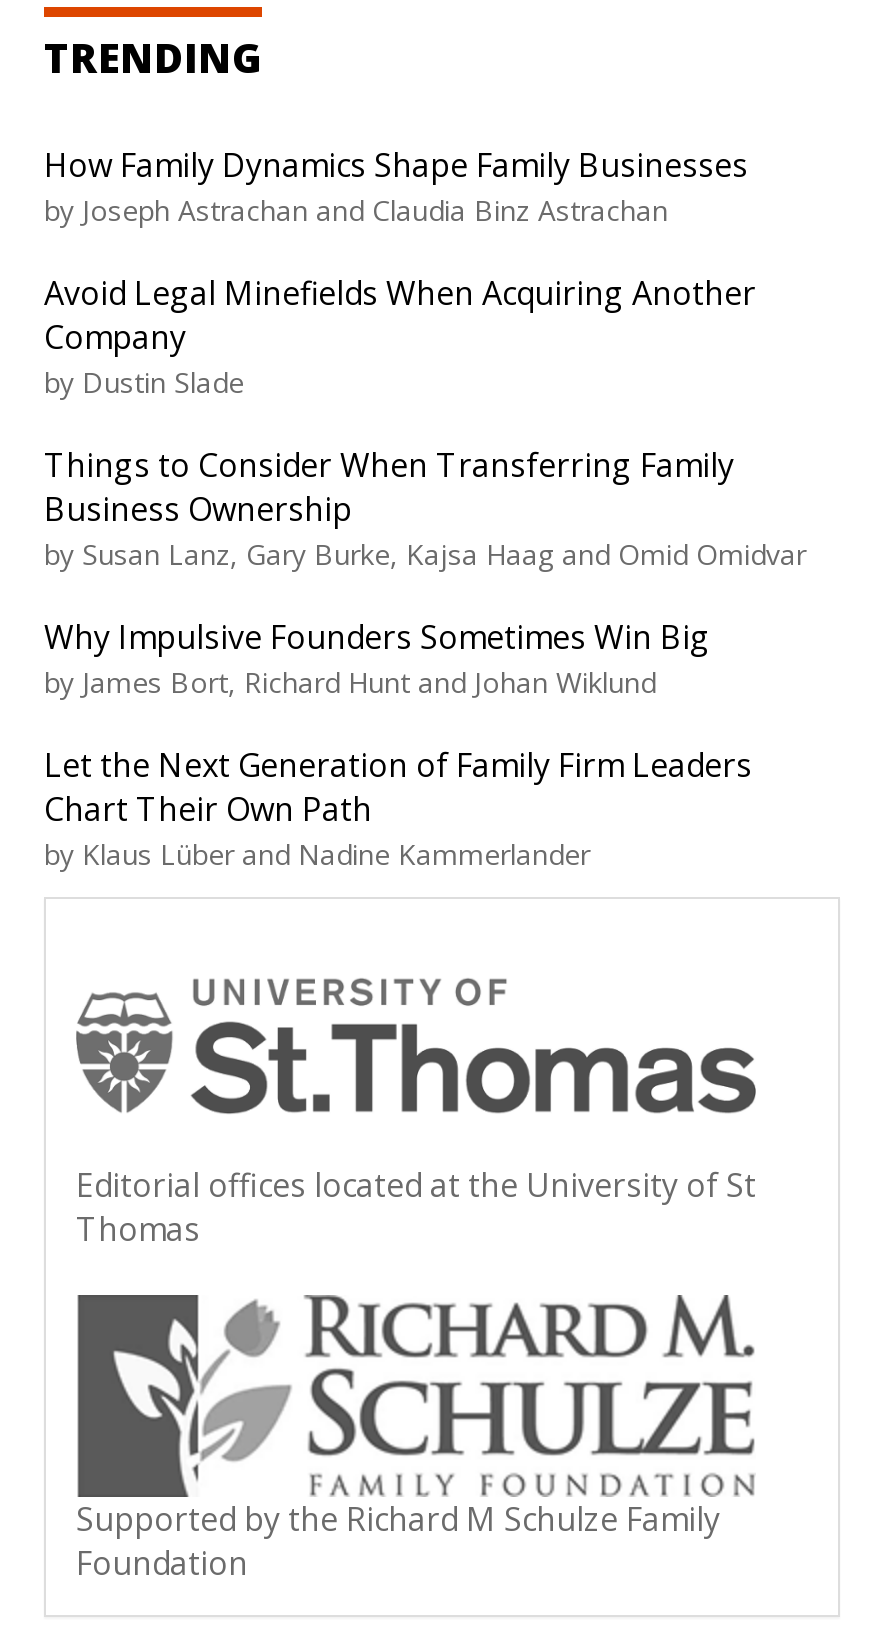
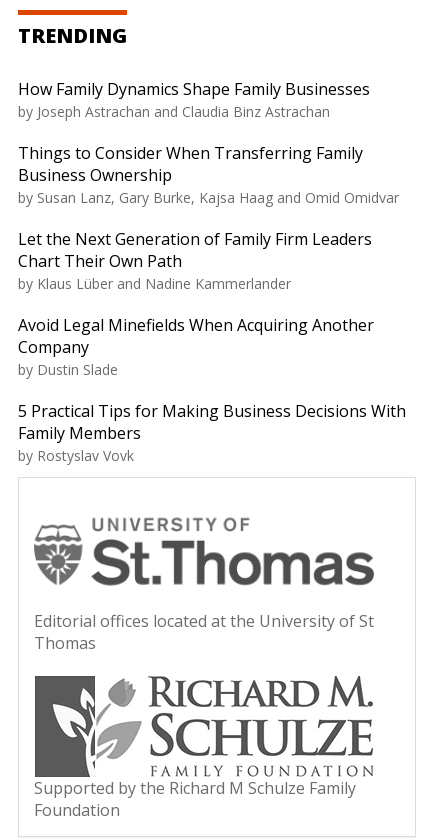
moved down: Avoid Legal Minefields When Acquiring Another | Company | by Dustin Slade

moved up: Things to Consider When Transferring Family | Business Ownership | by Susan Lanz, Gary Burke, Kajsa Haag and Omid Omidvar

- Why Impulsive Founders Sometimes Win Big
- by James Bort, Richard Hunt and Johan Wiklund

moved up: Let the Next Generation of Family Firm Leaders | Chart Their Own Path | by Klaus Lüber and Nadine Kammerlander

+ 5 Practical Tips for Making Business Decisions With
+ Family Members
+ by Rostyslav Vovk
